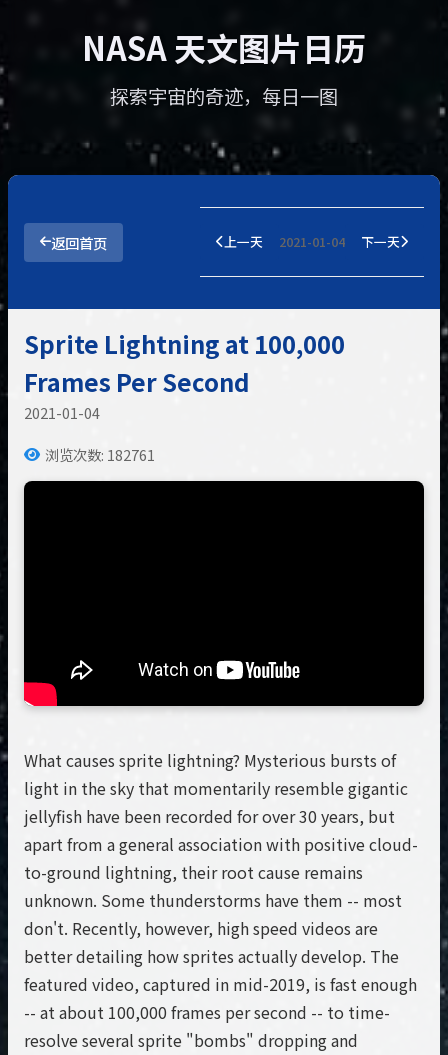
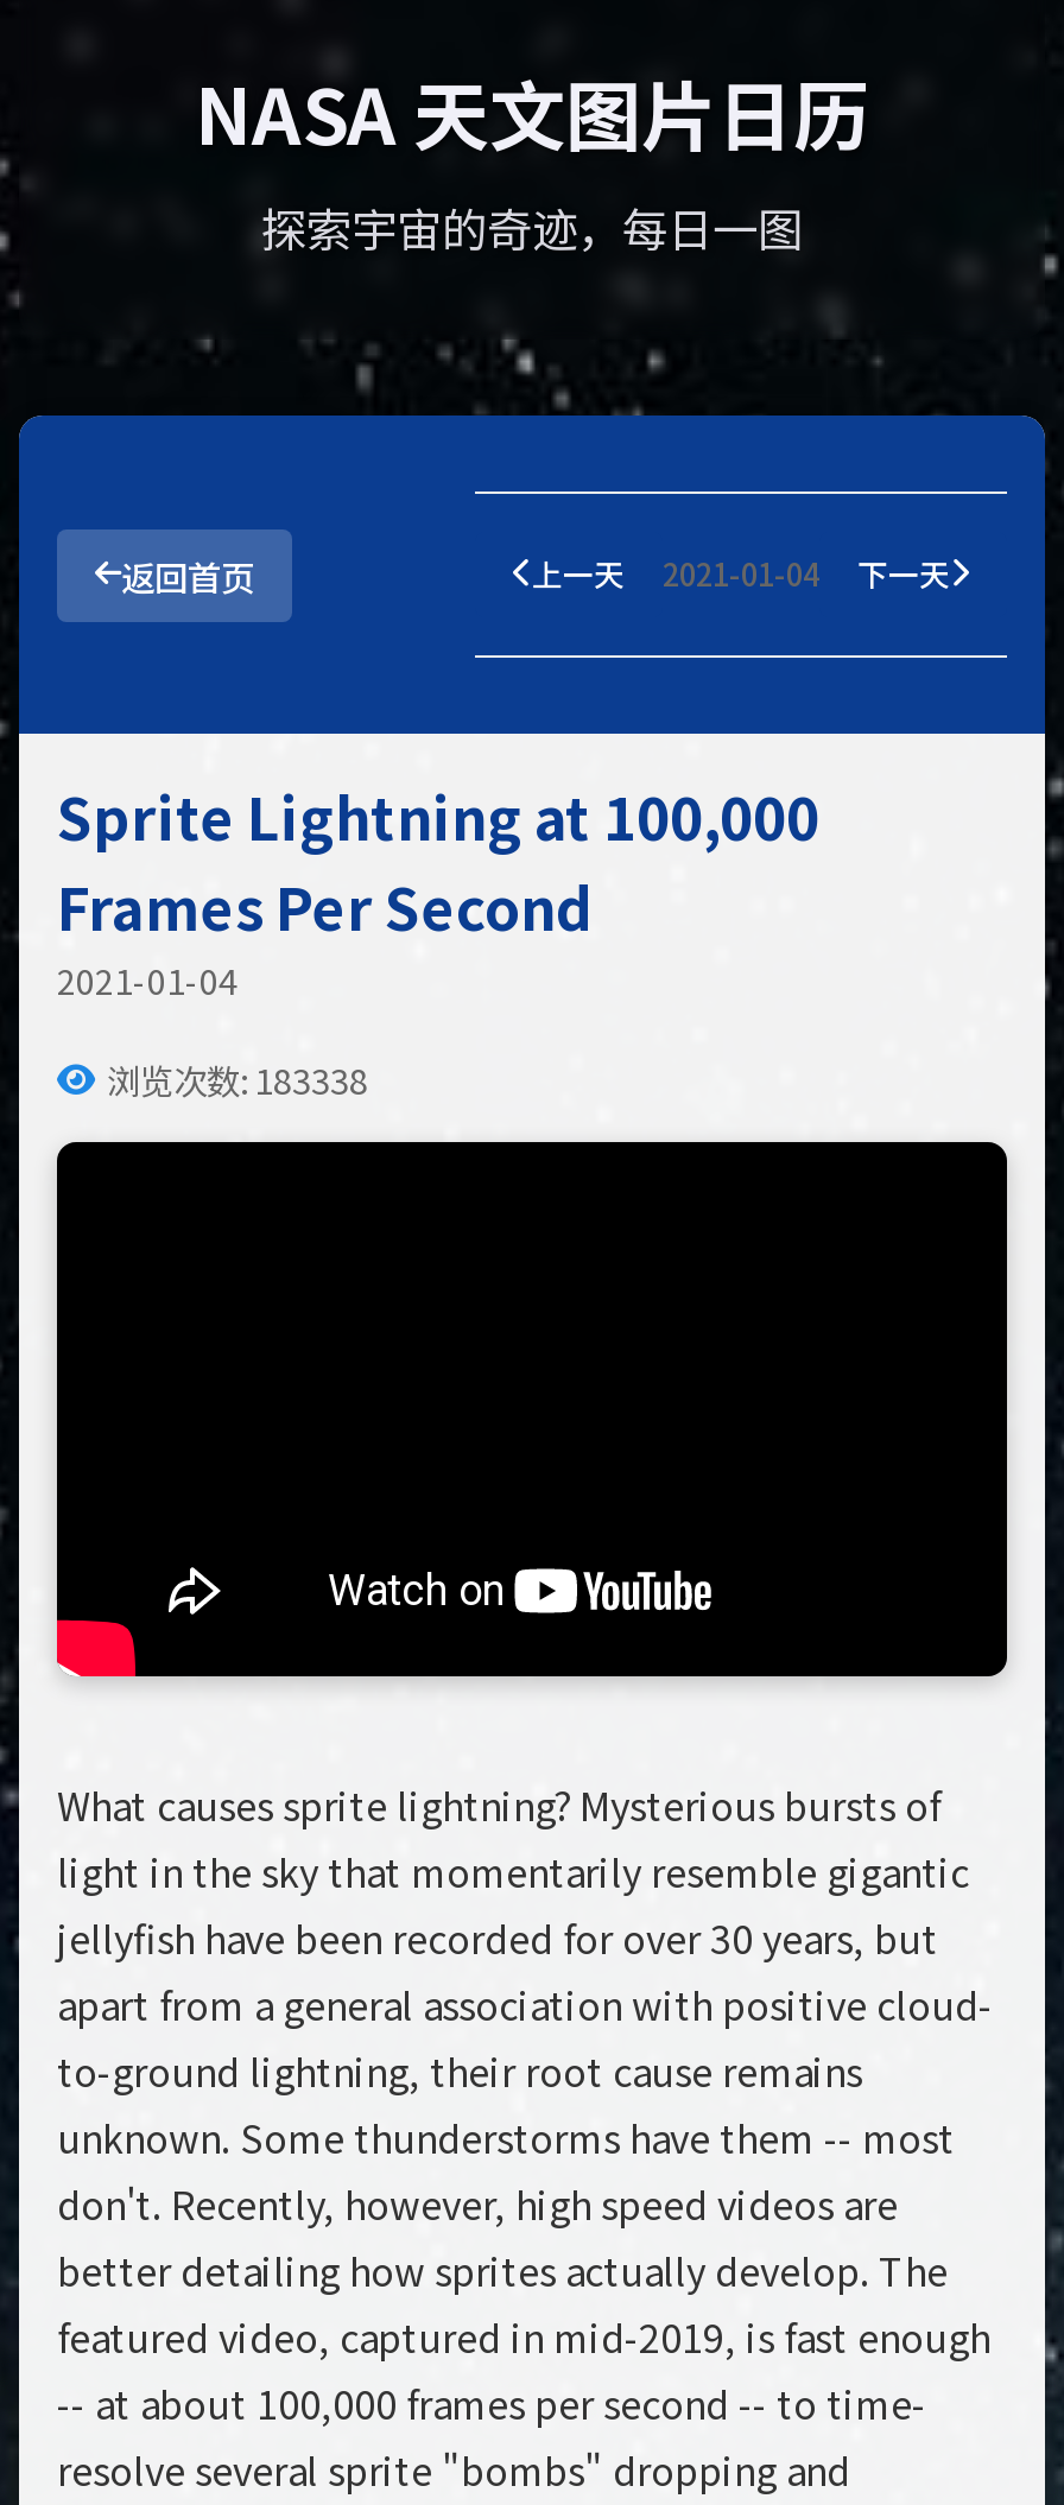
- 浏览次数: 182761
+ 浏览次数: 183338
